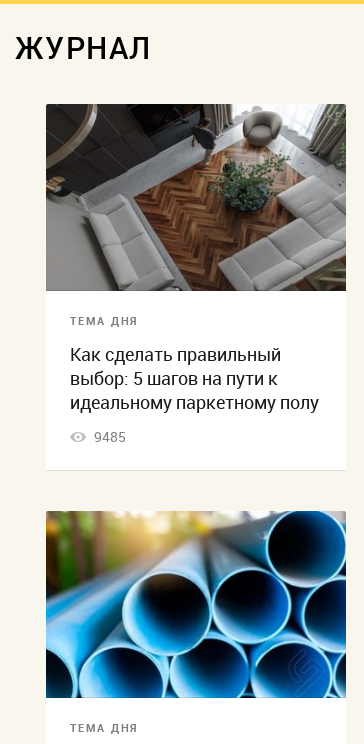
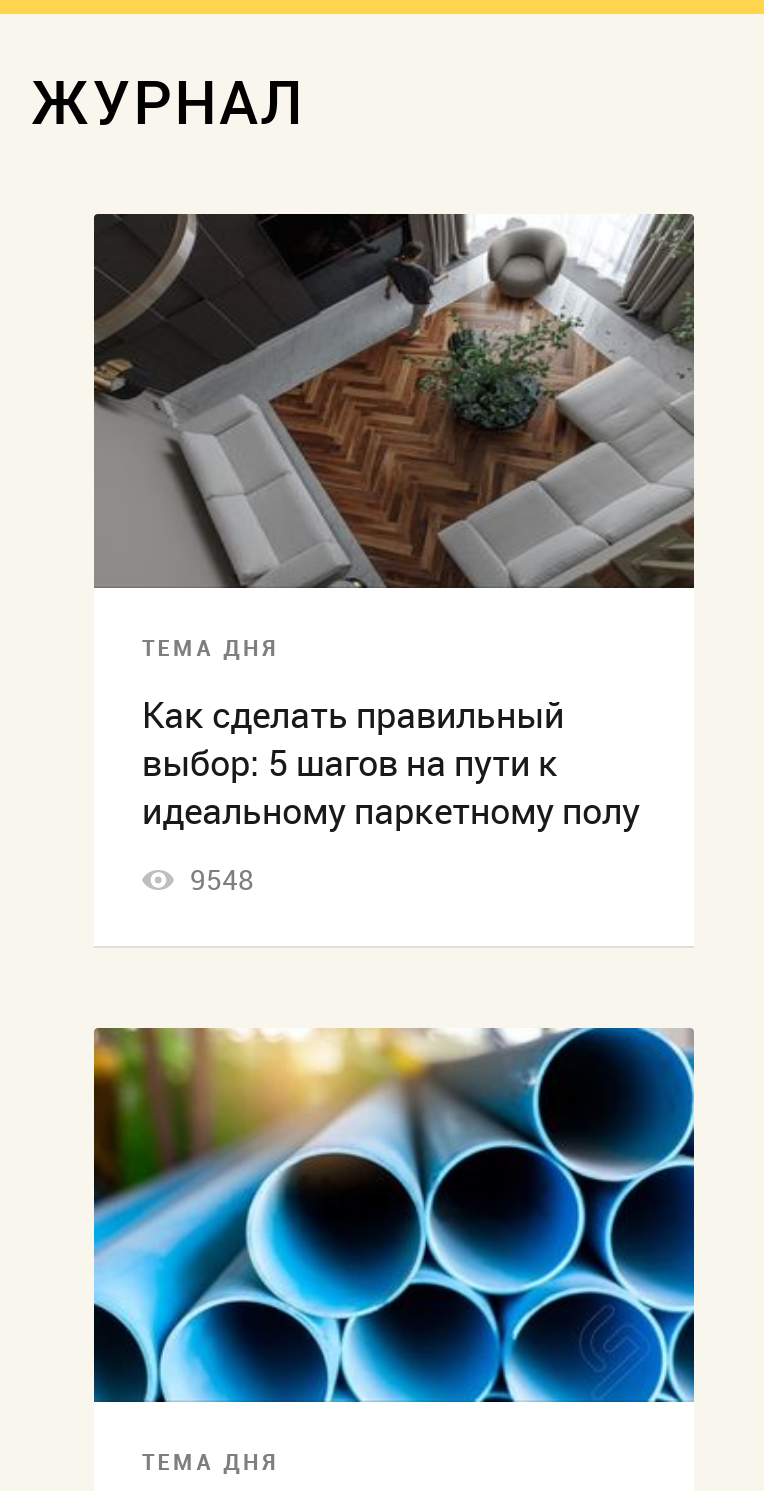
- 9485
+ 9548
